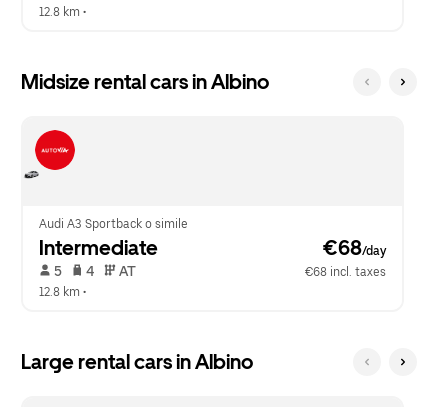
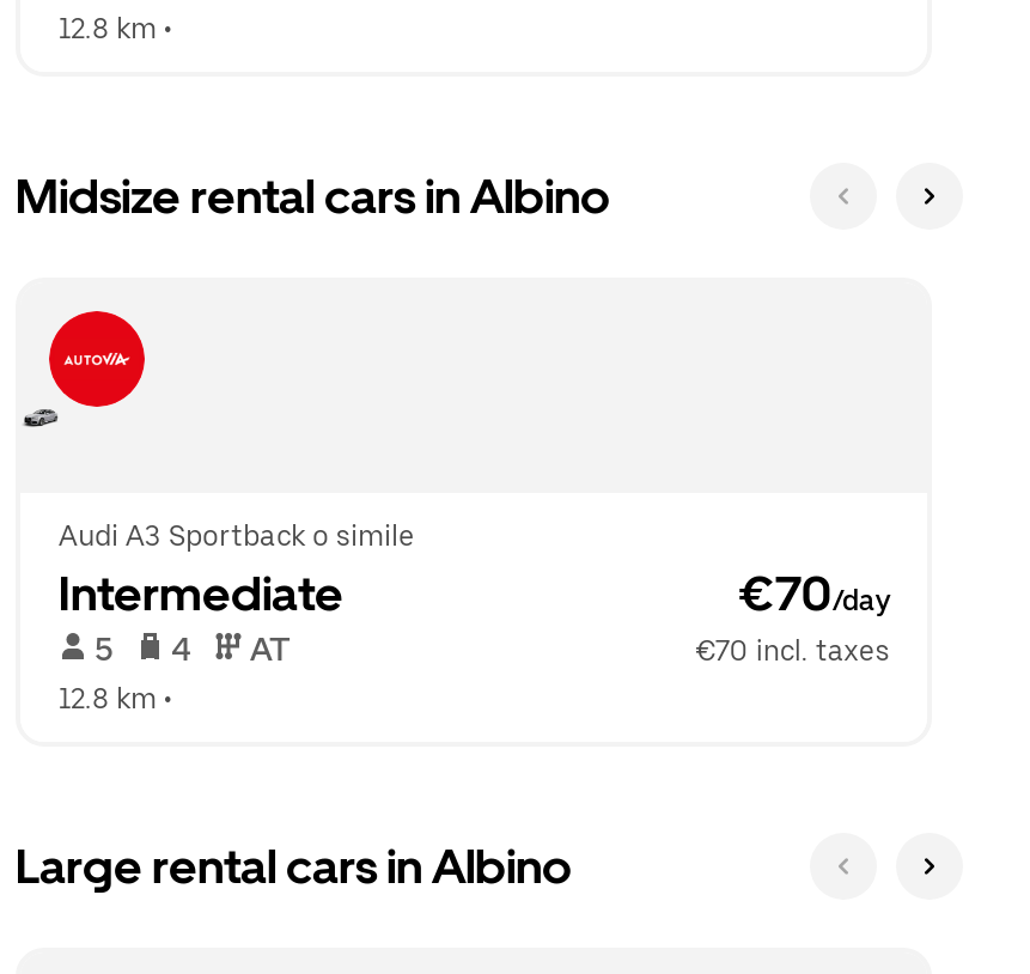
- €68/day
+ €70/day

- €68 incl. taxes
+ €70 incl. taxes
